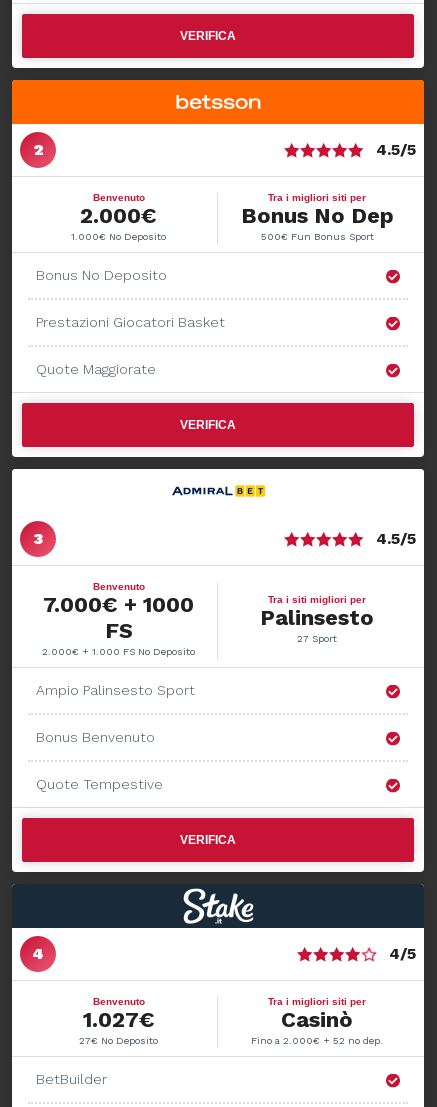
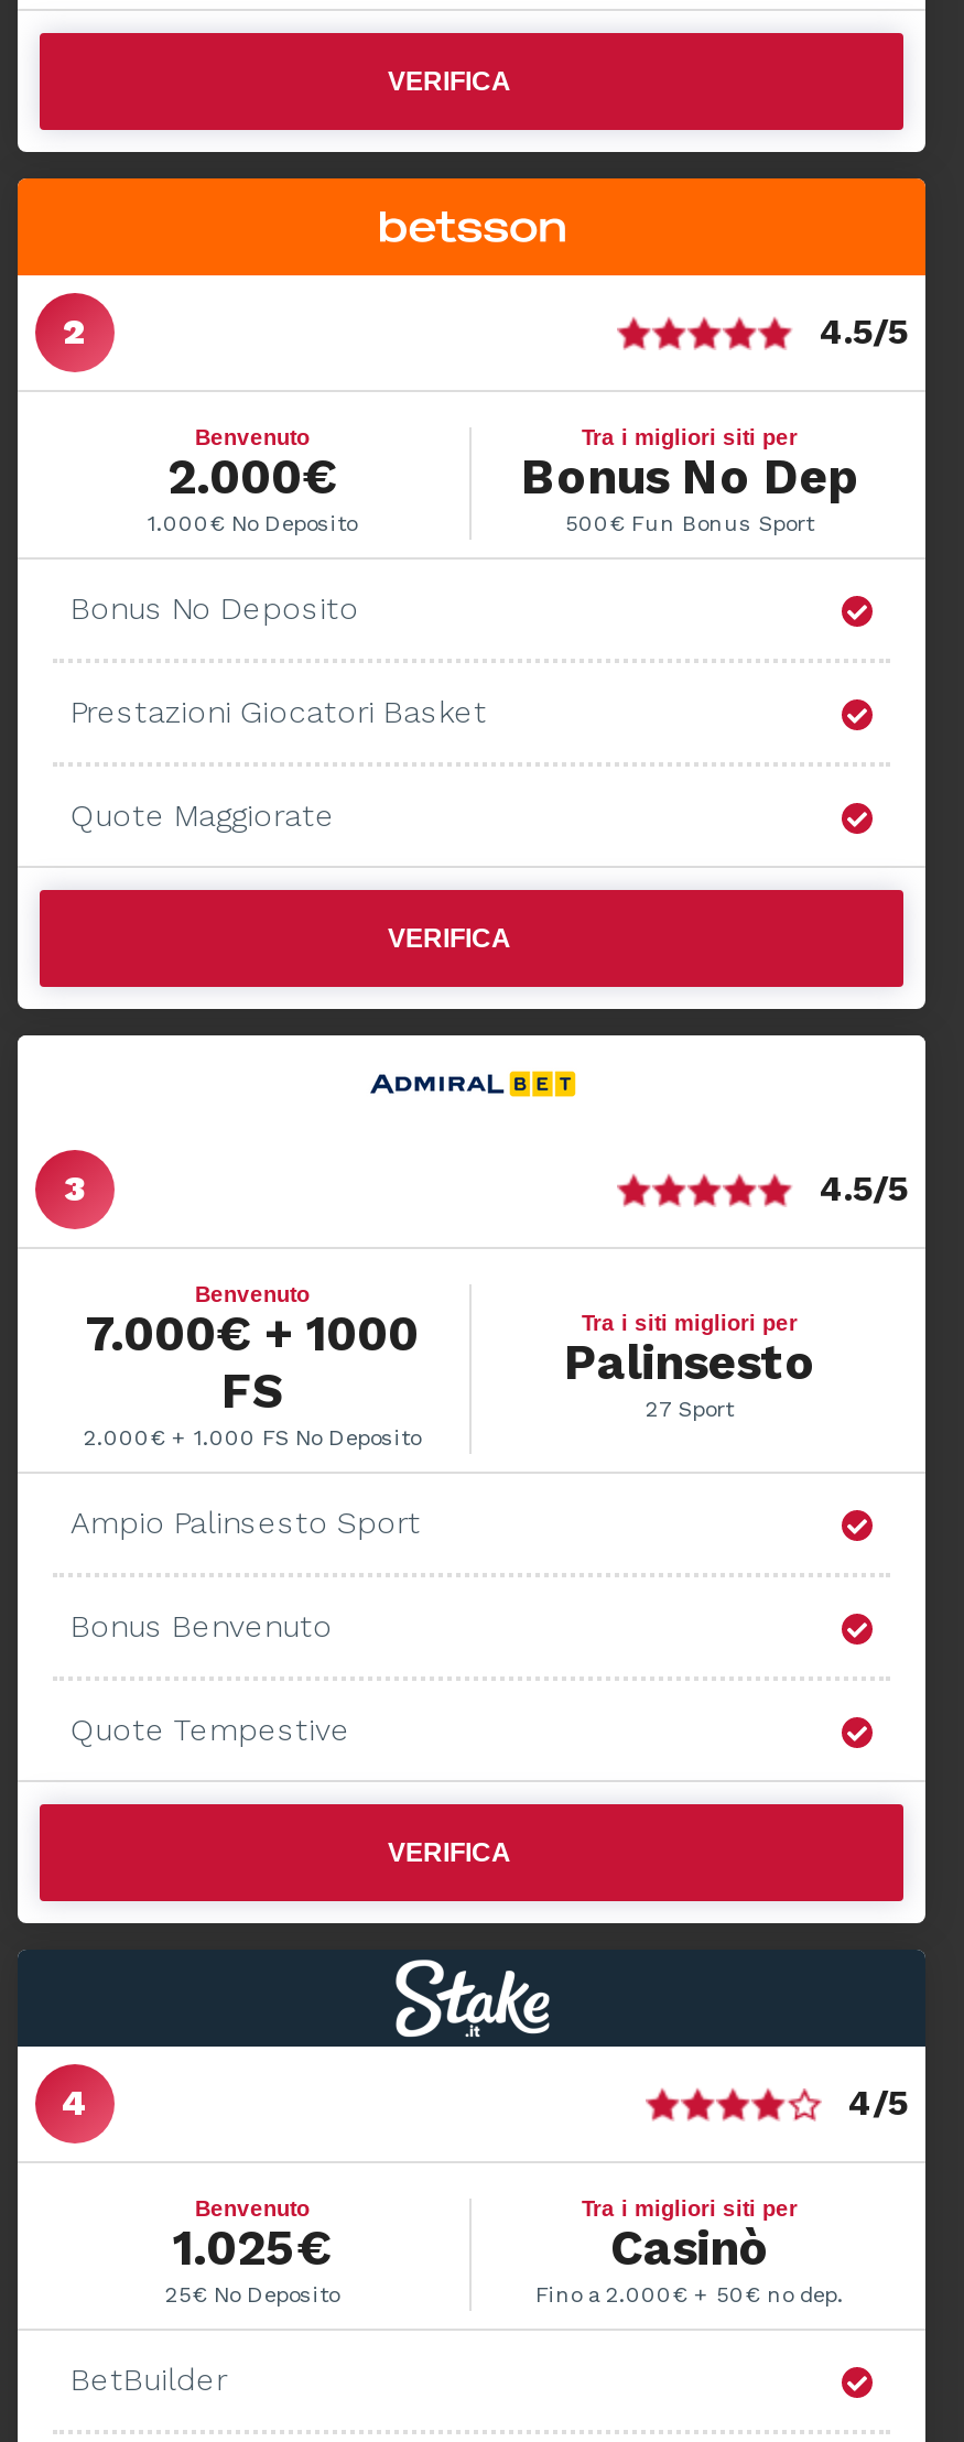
- 1.027€
+ 1.025€

- 27€ No Deposito
+ 25€ No Deposito

- Fino a 2.000€ + 52 no dep.
+ Fino a 2.000€ + 50€ no dep.
